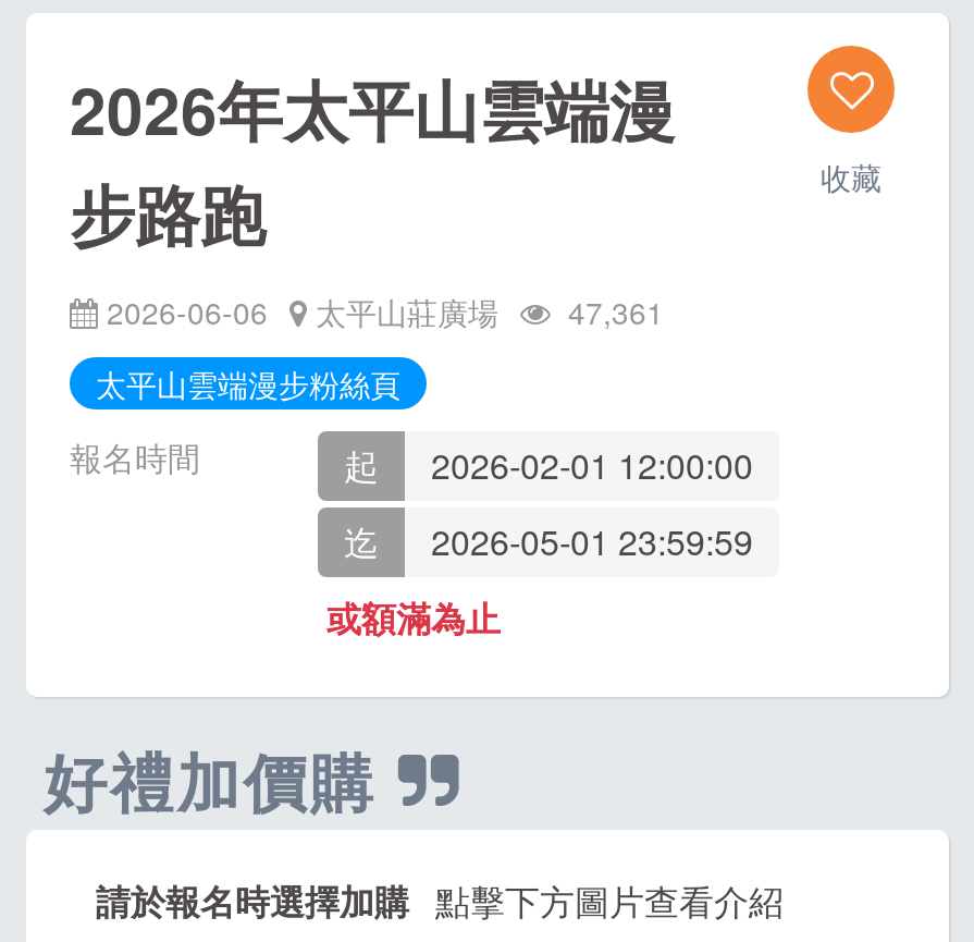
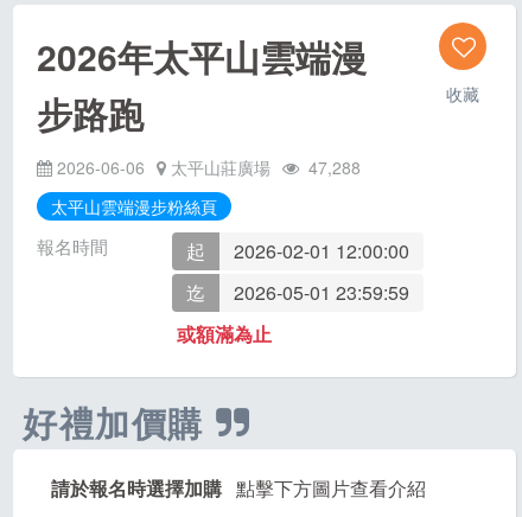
- 2026-06-06 太平山莊廣場 47,361
+ 2026-06-06 太平山莊廣場 47,288
